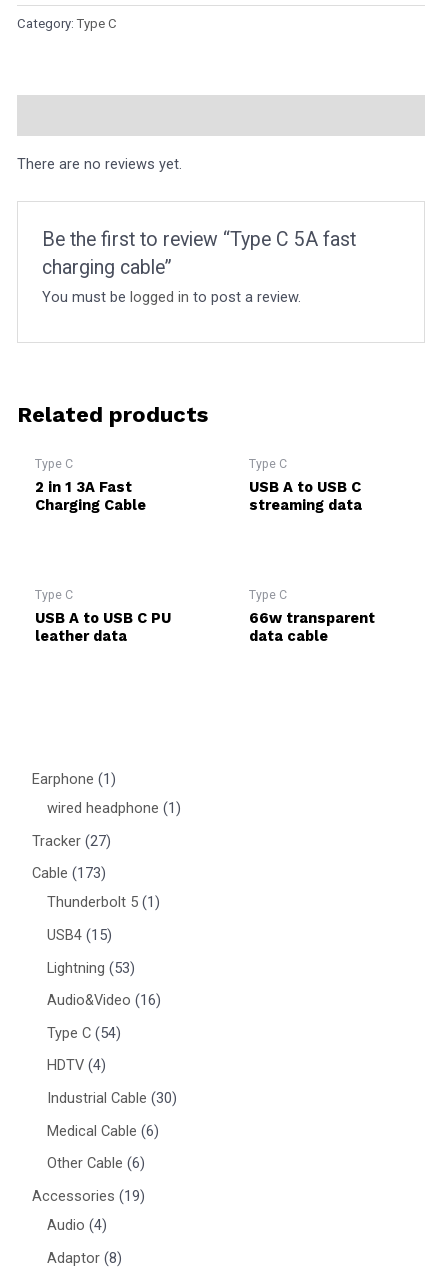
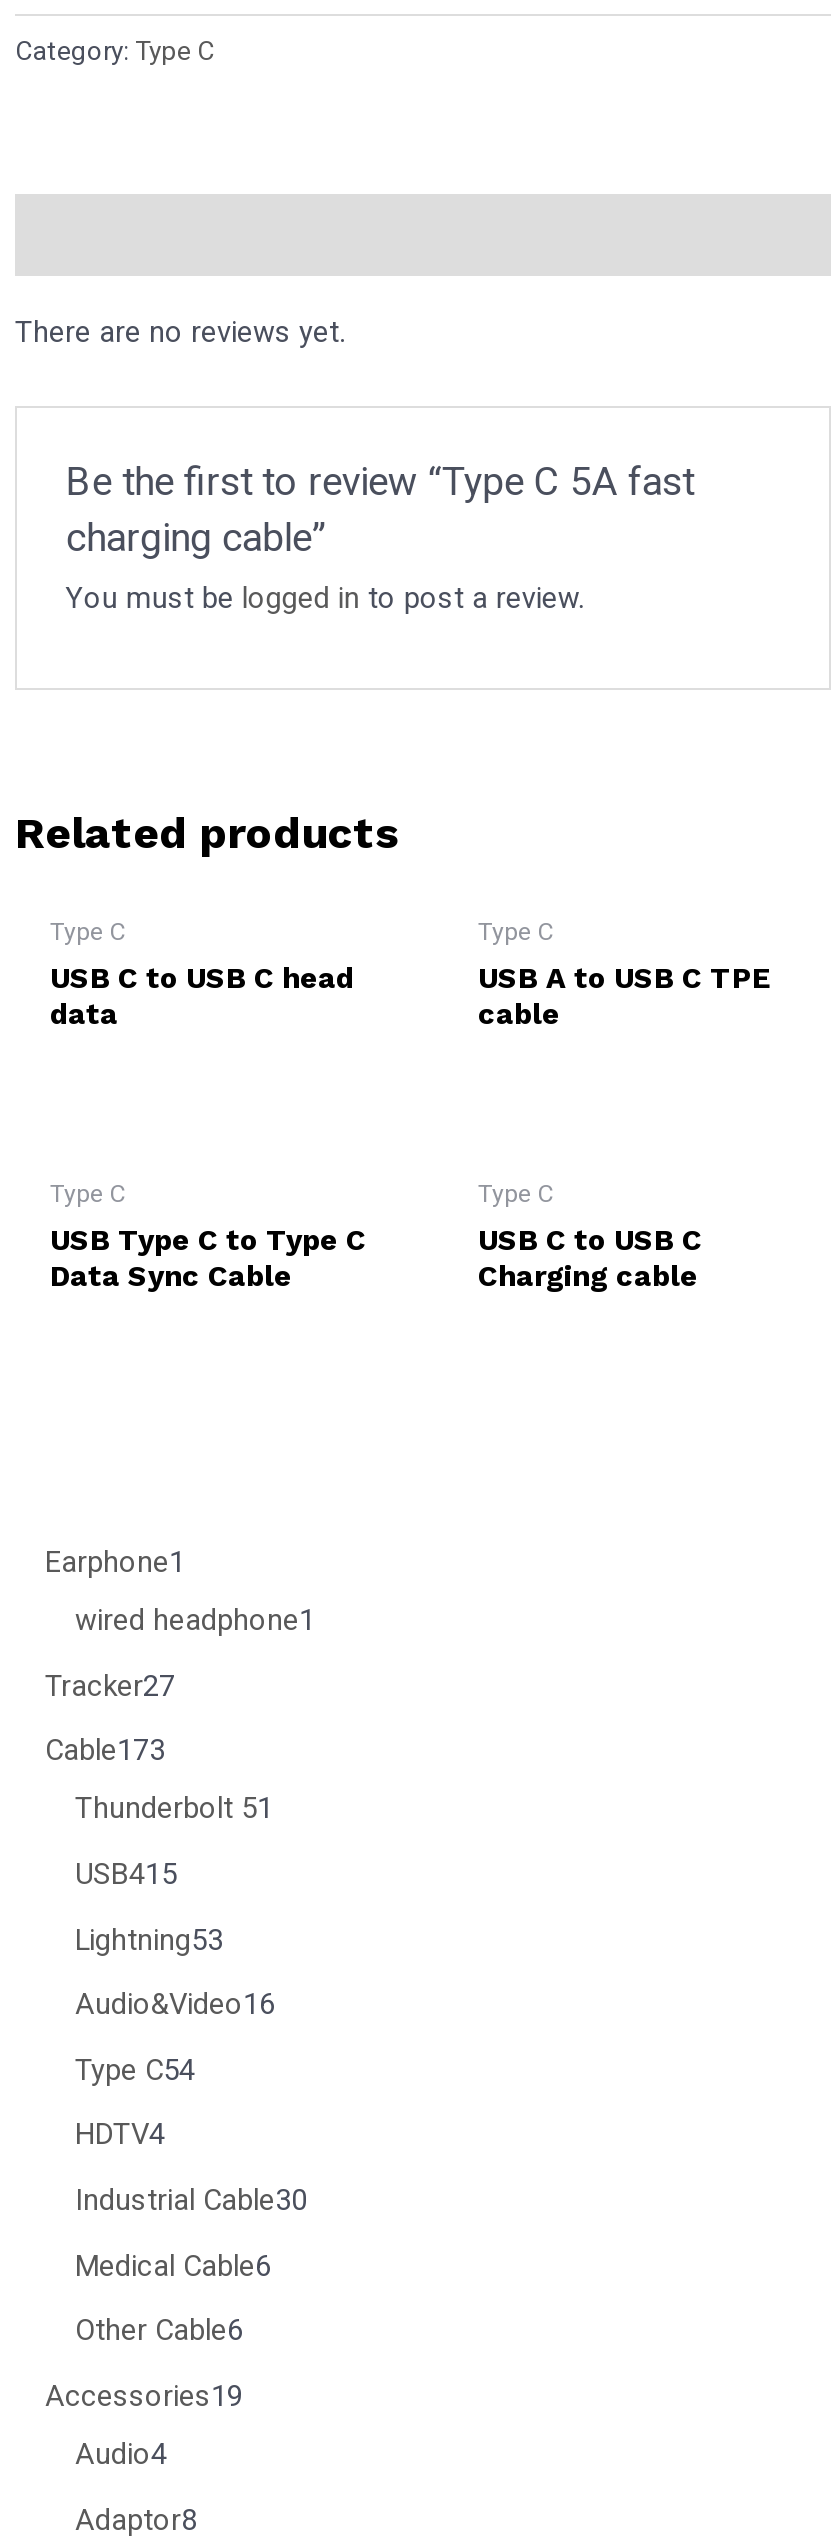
- 2 in 1 3A Fast
- Charging Cable
+ USB C to USB C head
+ data

- USB A to USB C
- streaming data
+ USB A to USB C TPE
+ cable

- USB A to USB C PU
- leather data
+ USB Type C to Type C
+ Data Sync Cable

- 66w transparent
- data cable
+ USB C to USB C
+ Charging cable
